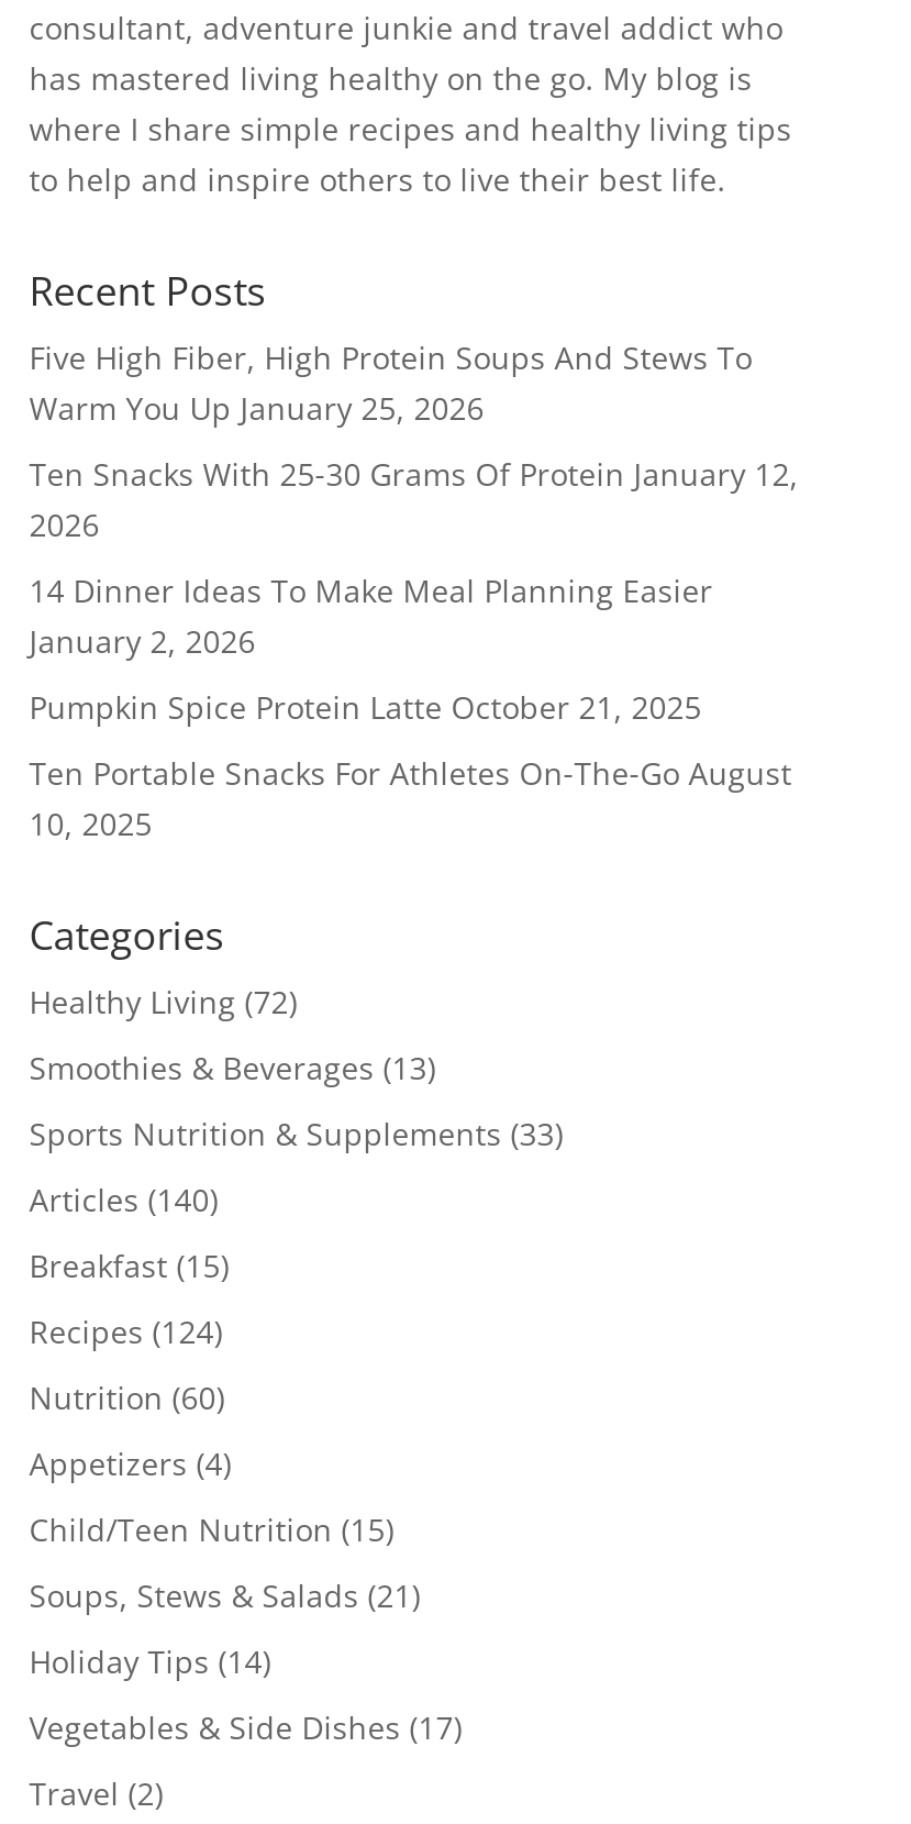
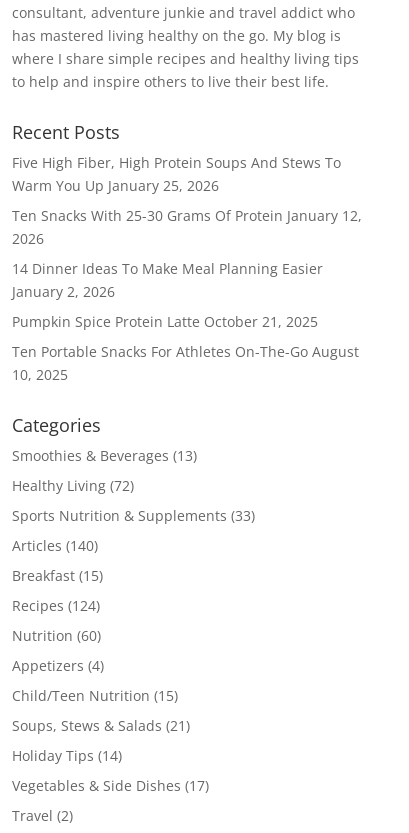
moved down: Healthy Living (72)

moved up: Smoothies & Beverages (13)
